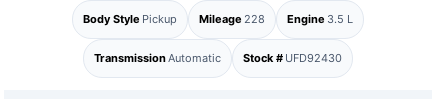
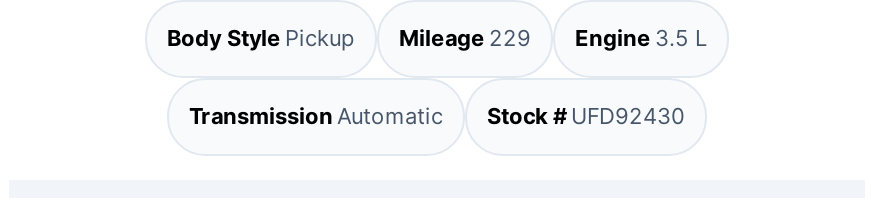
- Body Style Pickup Mileage 228 Engine 3.5 L
+ Body Style Pickup Mileage 229 Engine 3.5 L
